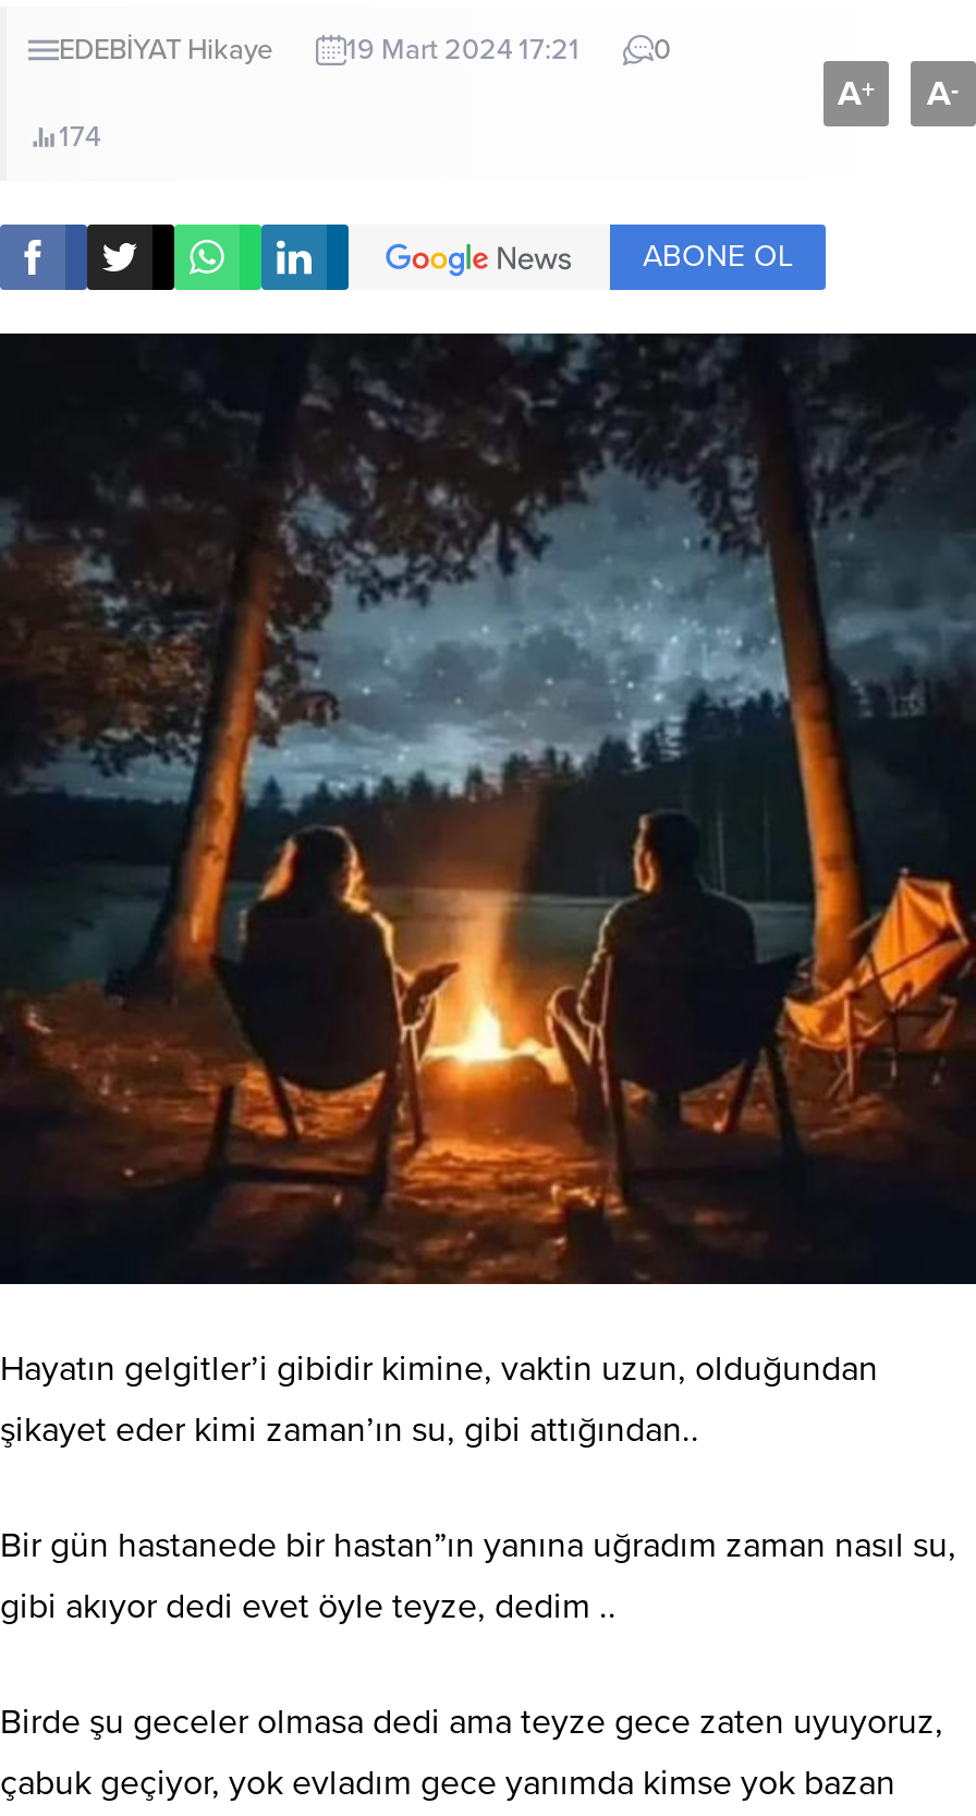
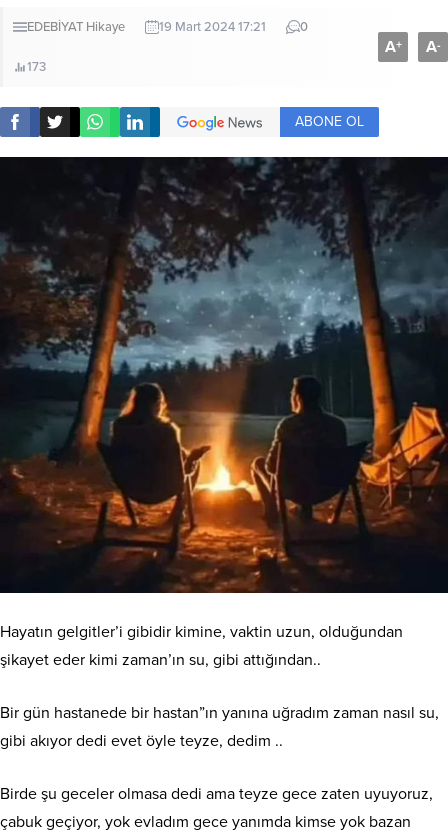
- 174
+ 173
